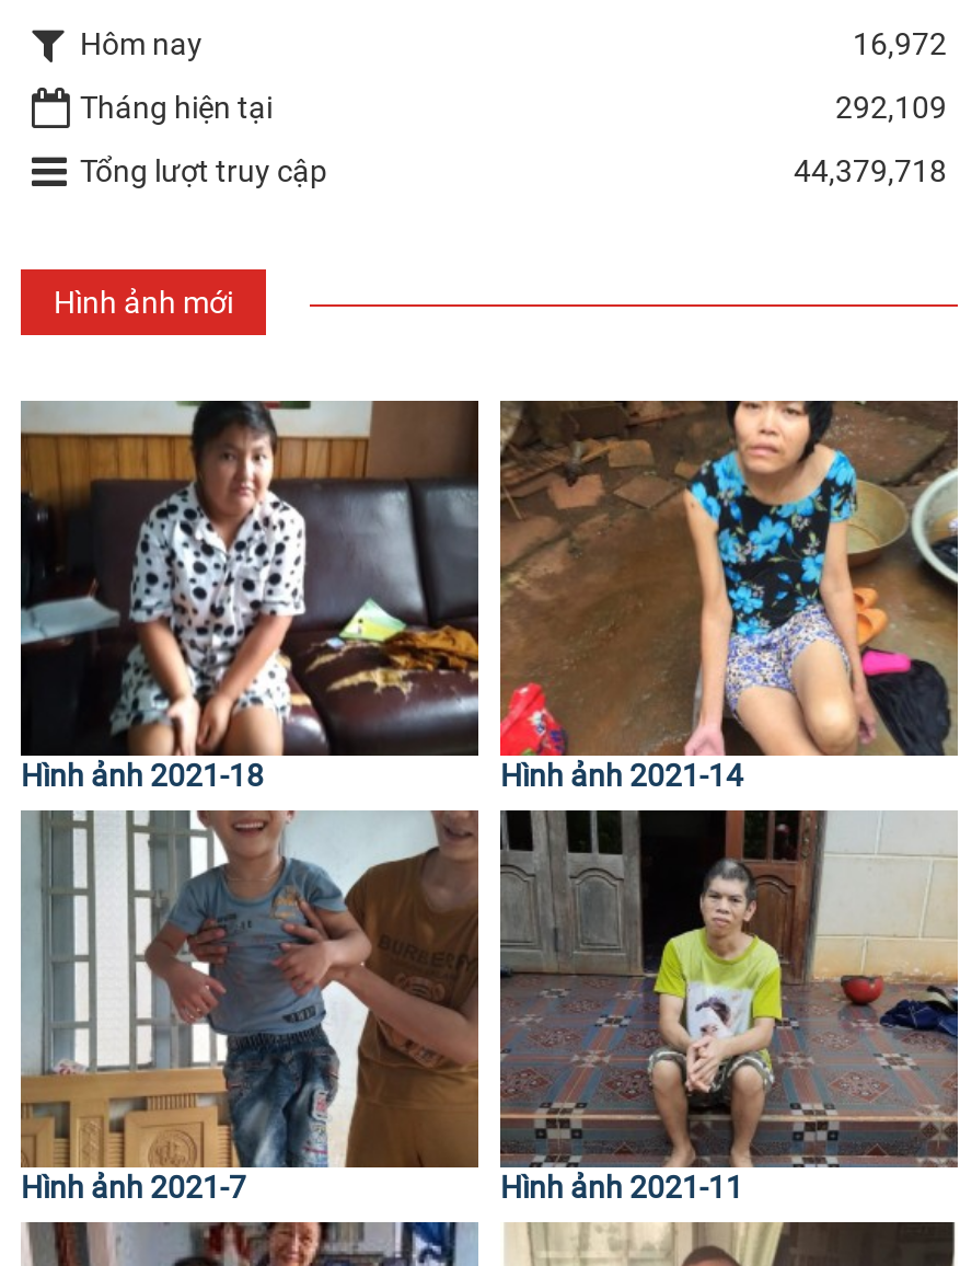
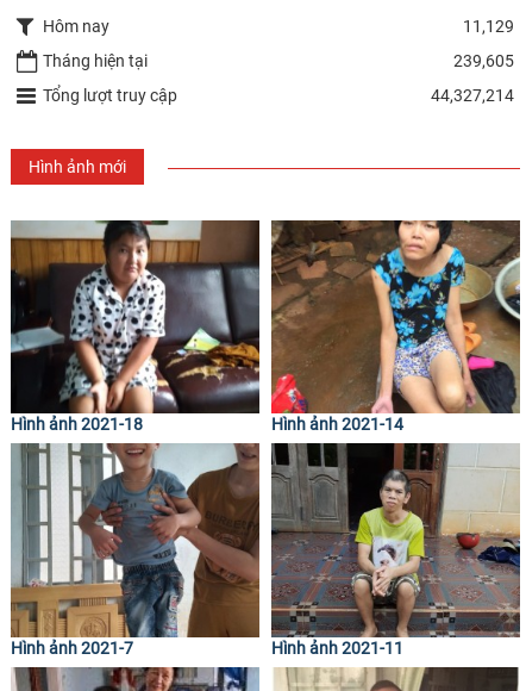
- 16,972
+ 11,129

- 292,109
+ 239,605

- 44,379,718
+ 44,327,214
